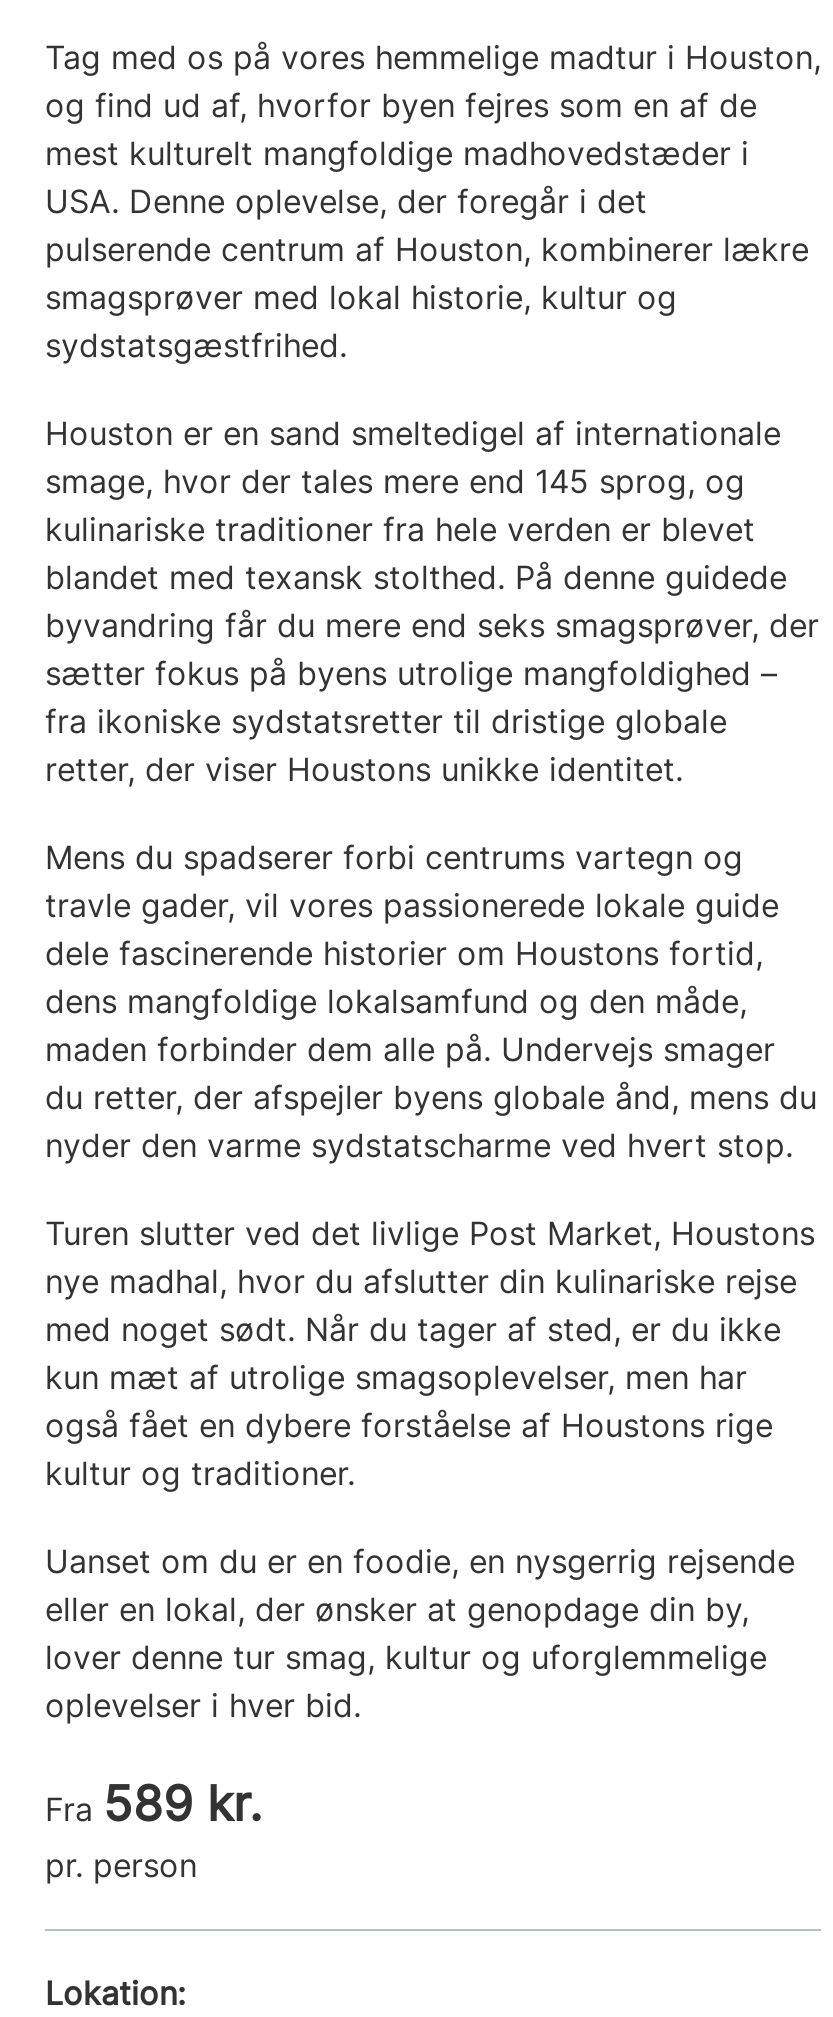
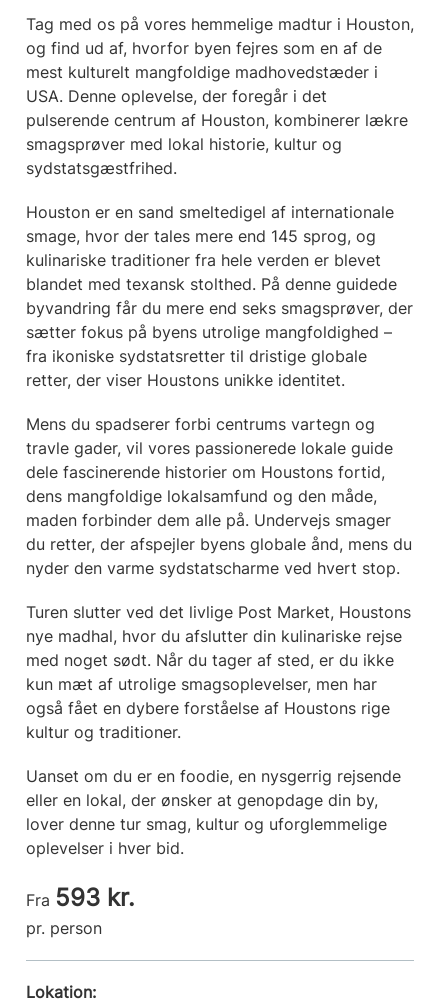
- Fra 589 kr.
+ Fra 593 kr.
